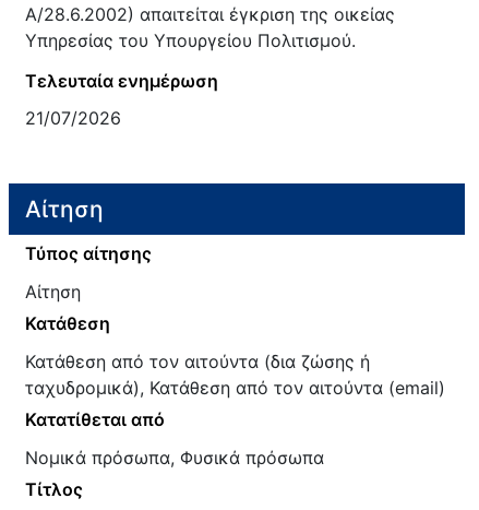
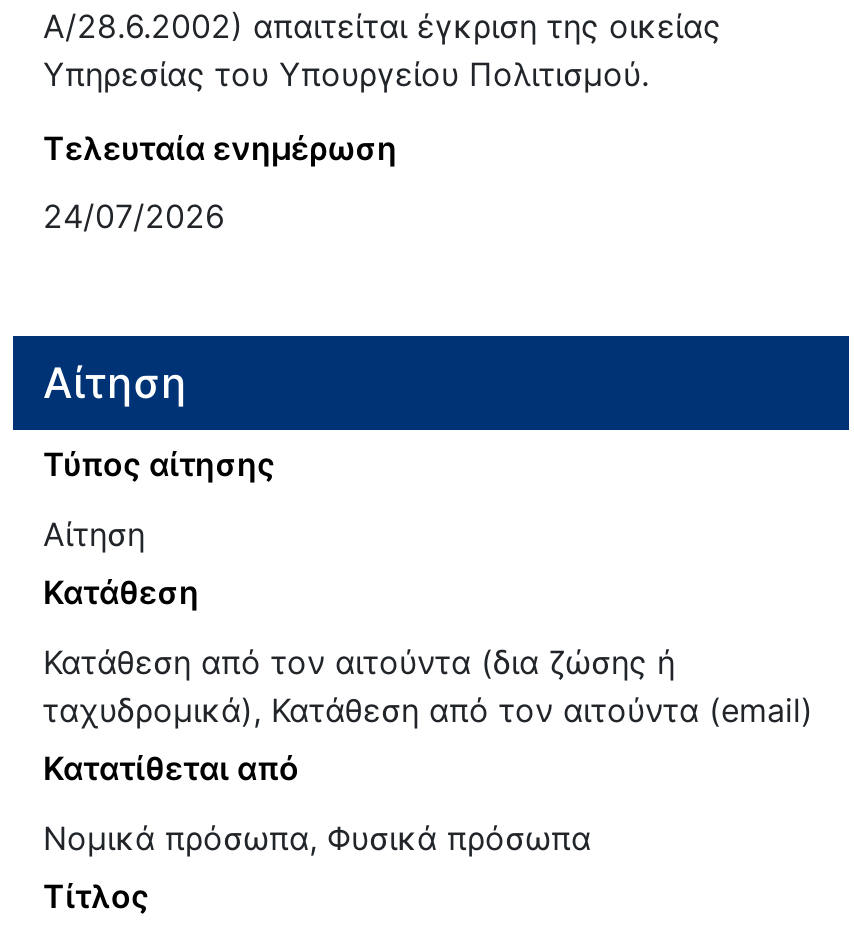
- 21/07/2026
+ 24/07/2026
